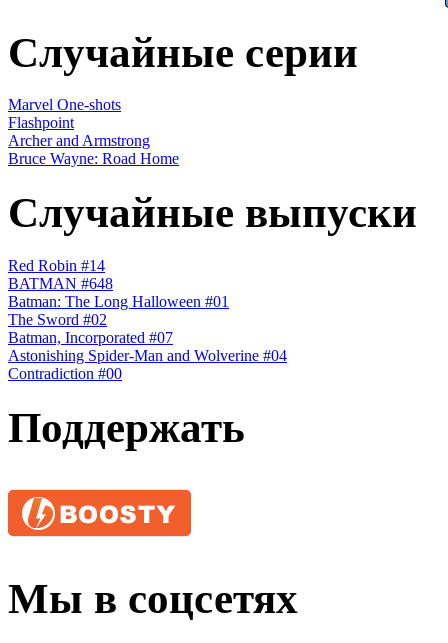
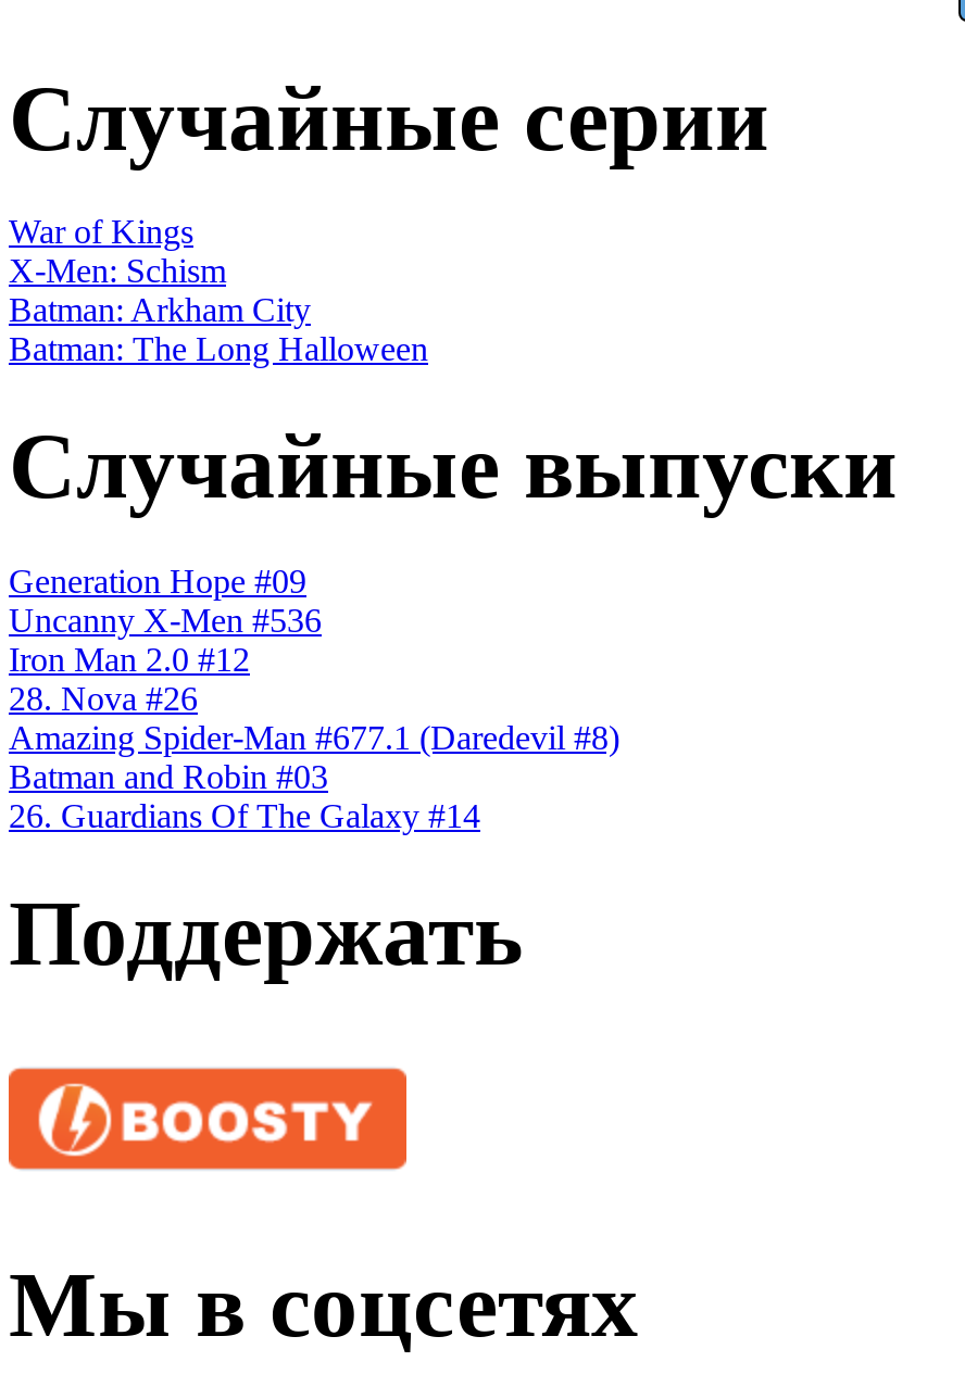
- Marvel One-shots
- Flashpoint
- Archer and Armstrong
- Bruce Wayne: Road Home
+ War of Kings
+ X-Men: Schism
+ Batman: Arkham City
+ Batman: The Long Halloween

- Red Robin #14
- BATMAN #648
- Batman: The Long Halloween #01
- The Sword #02
- Batman, Incorporated #07
- Astonishing Spider-Man and Wolverine #04
- Contradiction #00
+ Generation Hope #09
+ Uncanny X-Men #536
+ Iron Man 2.0 #12
+ 28. Nova #26
+ Amazing Spider-Man #677.1 (Daredevil #8)
+ Batman and Robin #03
+ 26. Guardians Of The Galaxy #14
